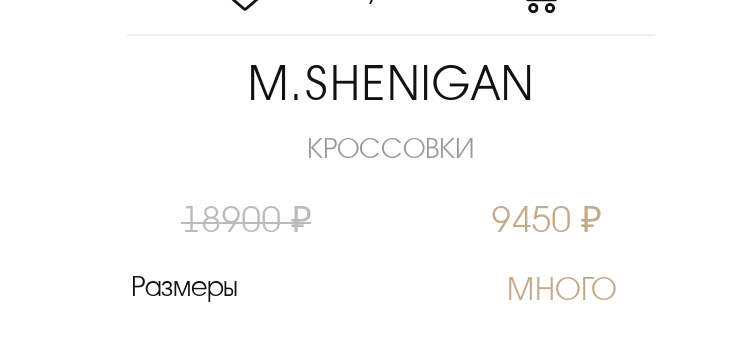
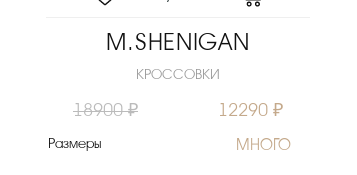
- 9450 ₽
+ 12290 ₽
